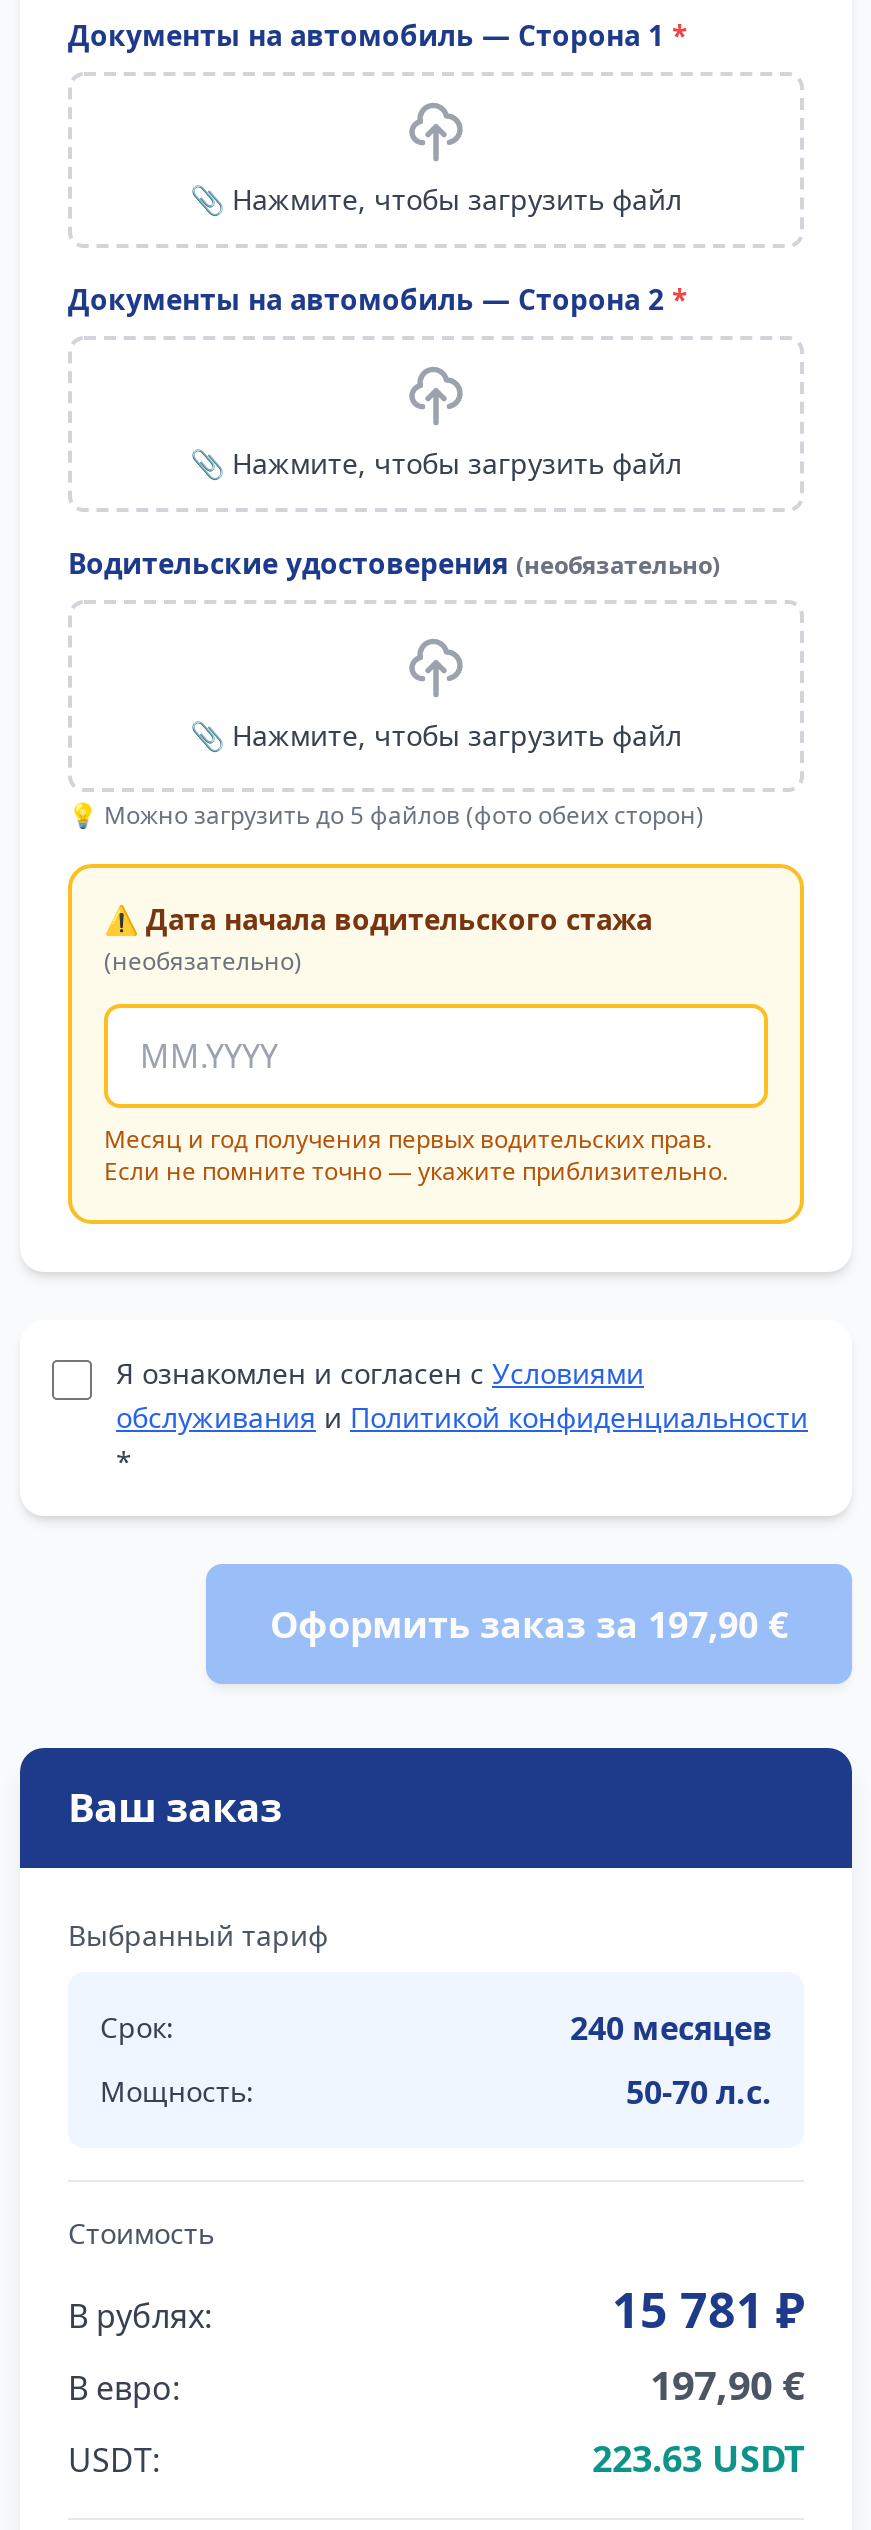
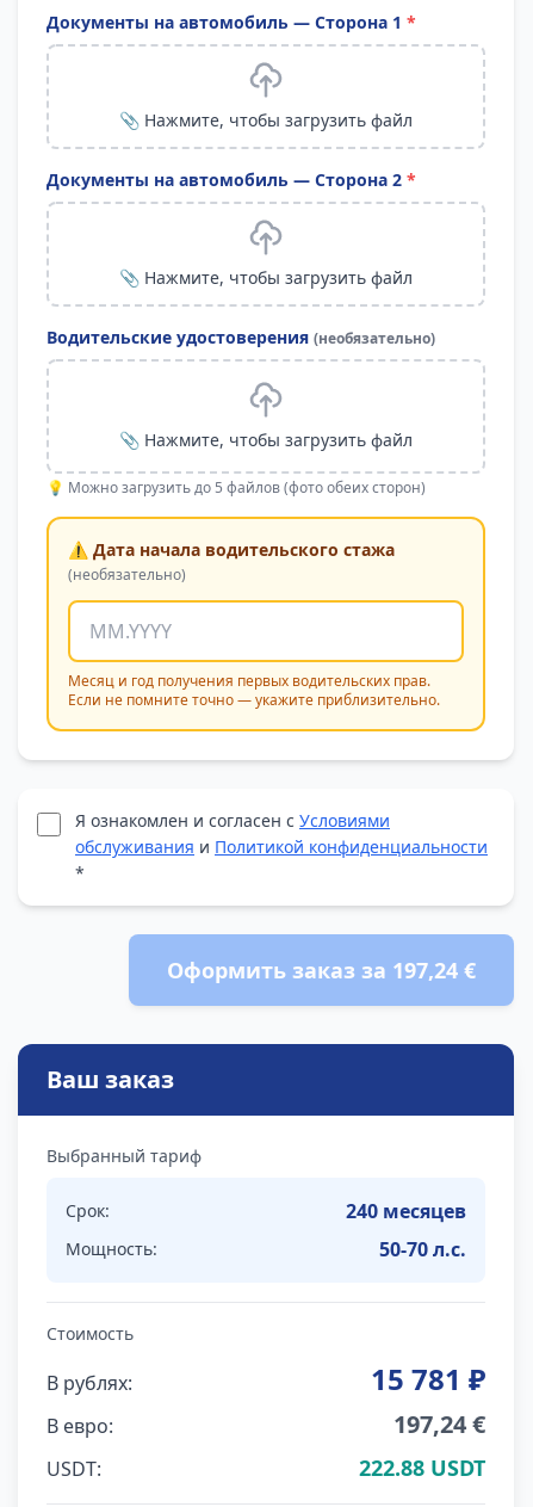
- Оформить заказ за 197,90 €
+ Оформить заказ за 197,24 €

- 197,90 €
+ 197,24 €

- 223.63 USDT
+ 222.88 USDT
